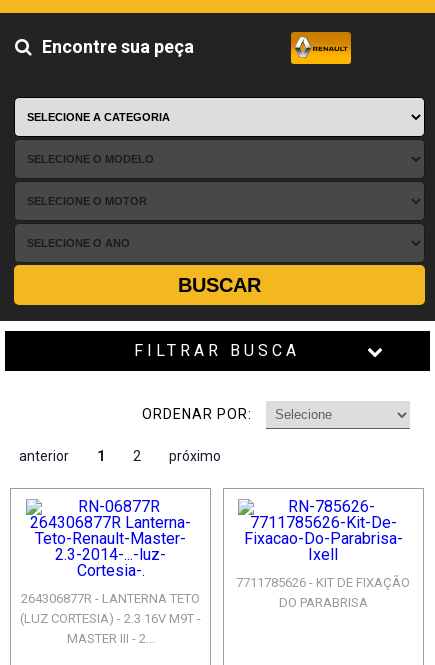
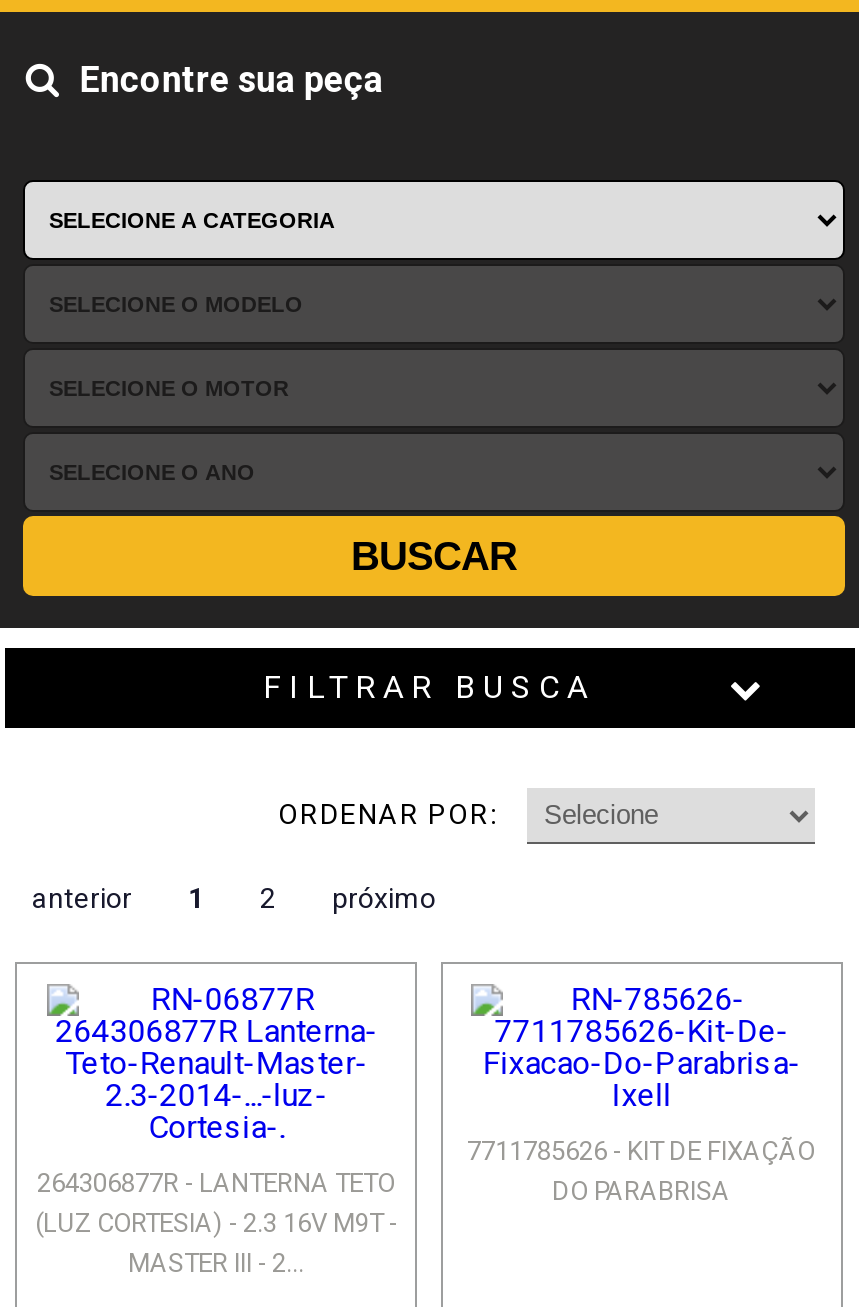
- [image]
